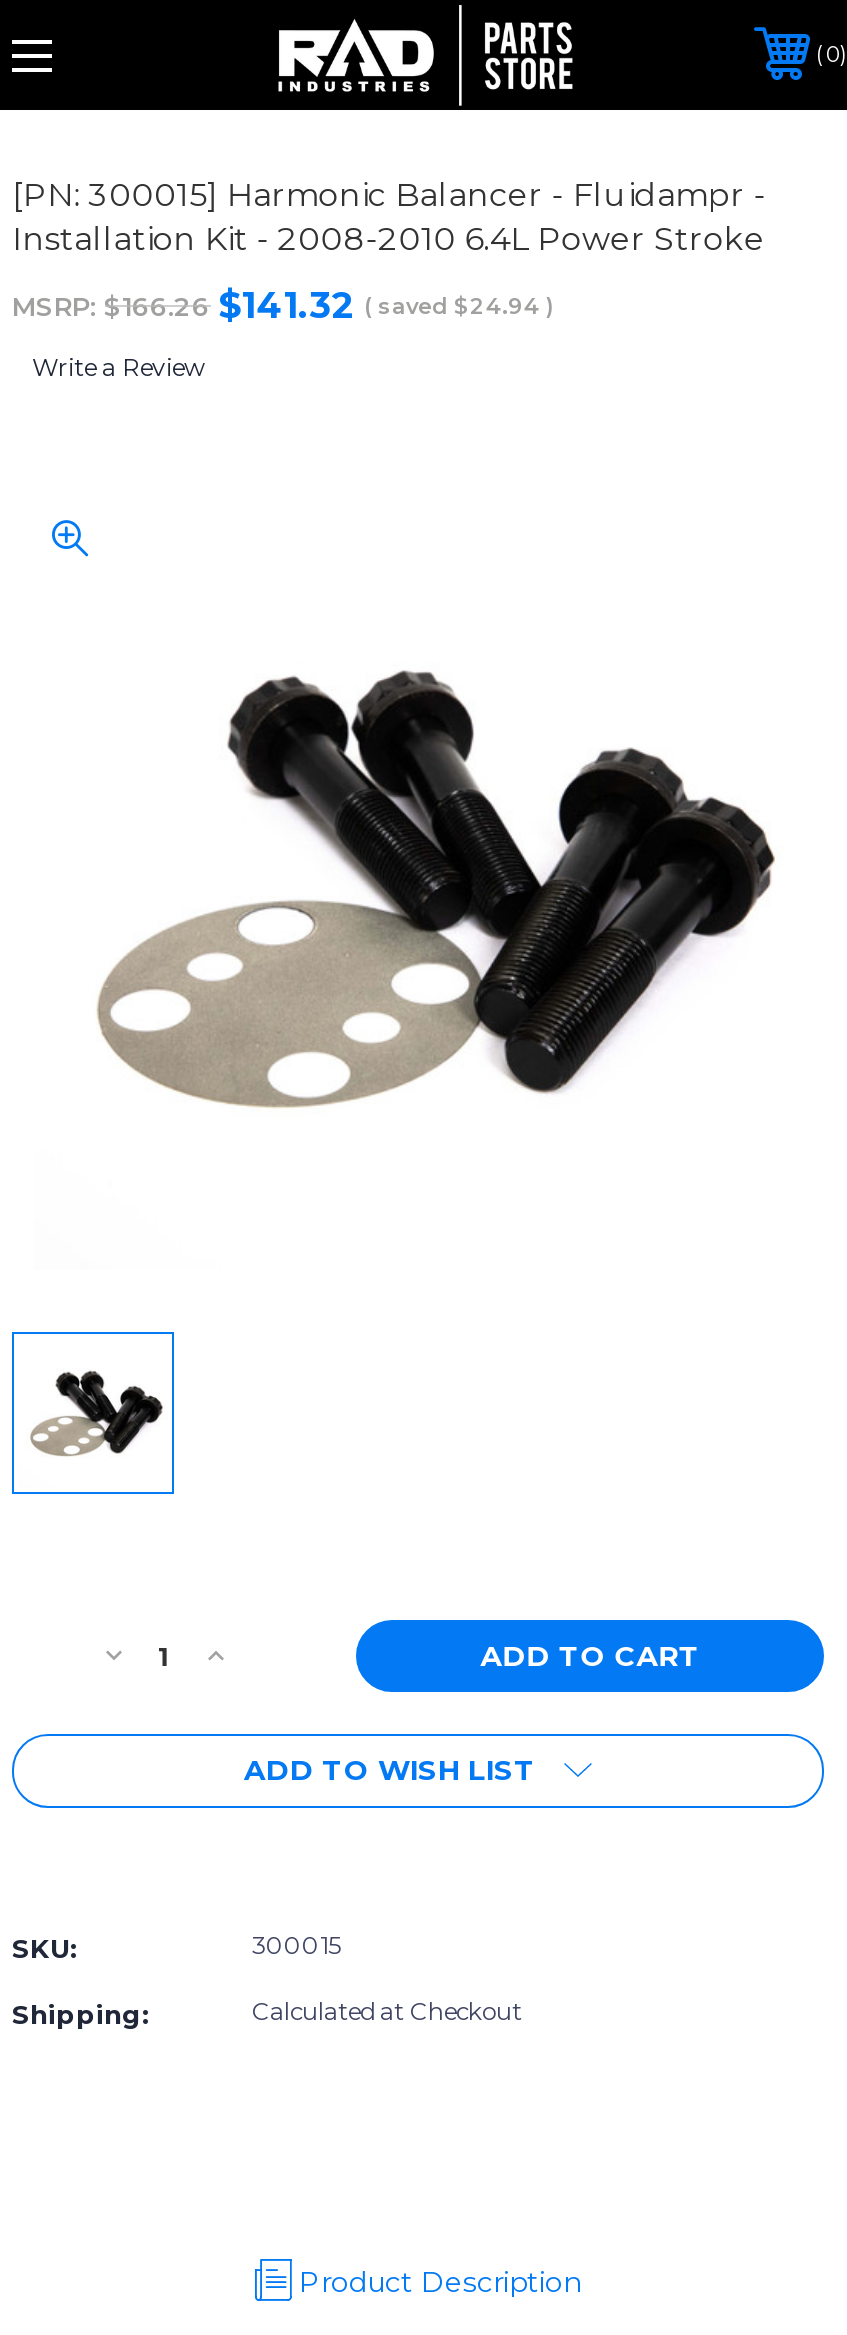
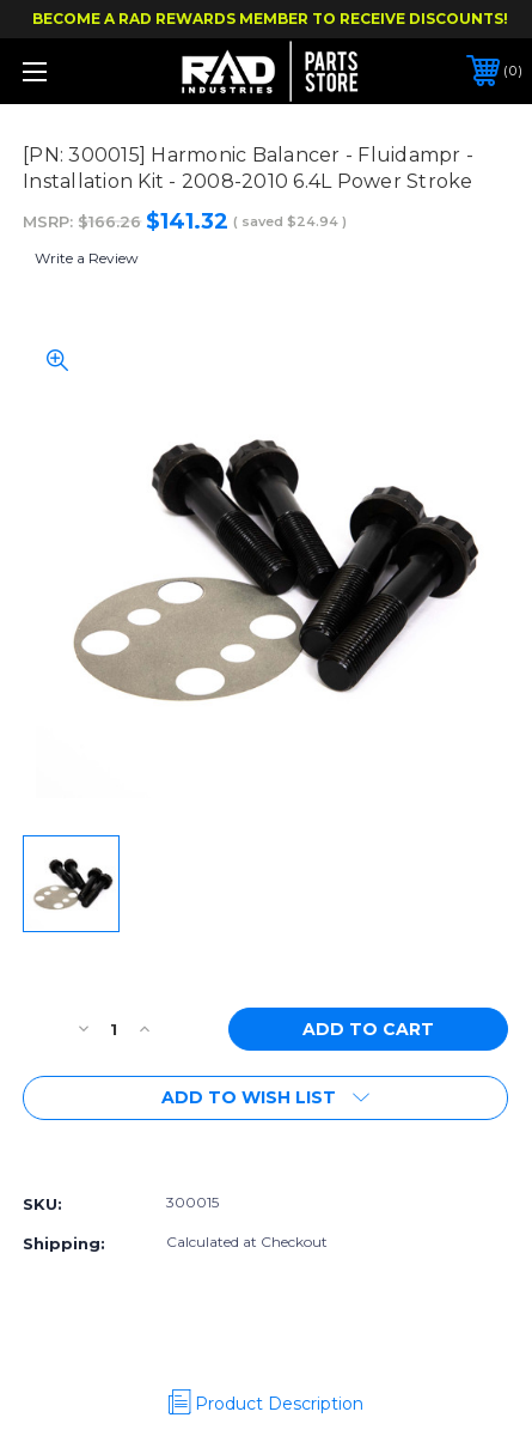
+ BECOME A RAD REWARDS MEMBER TO RECEIVE DISCOUNTS!
